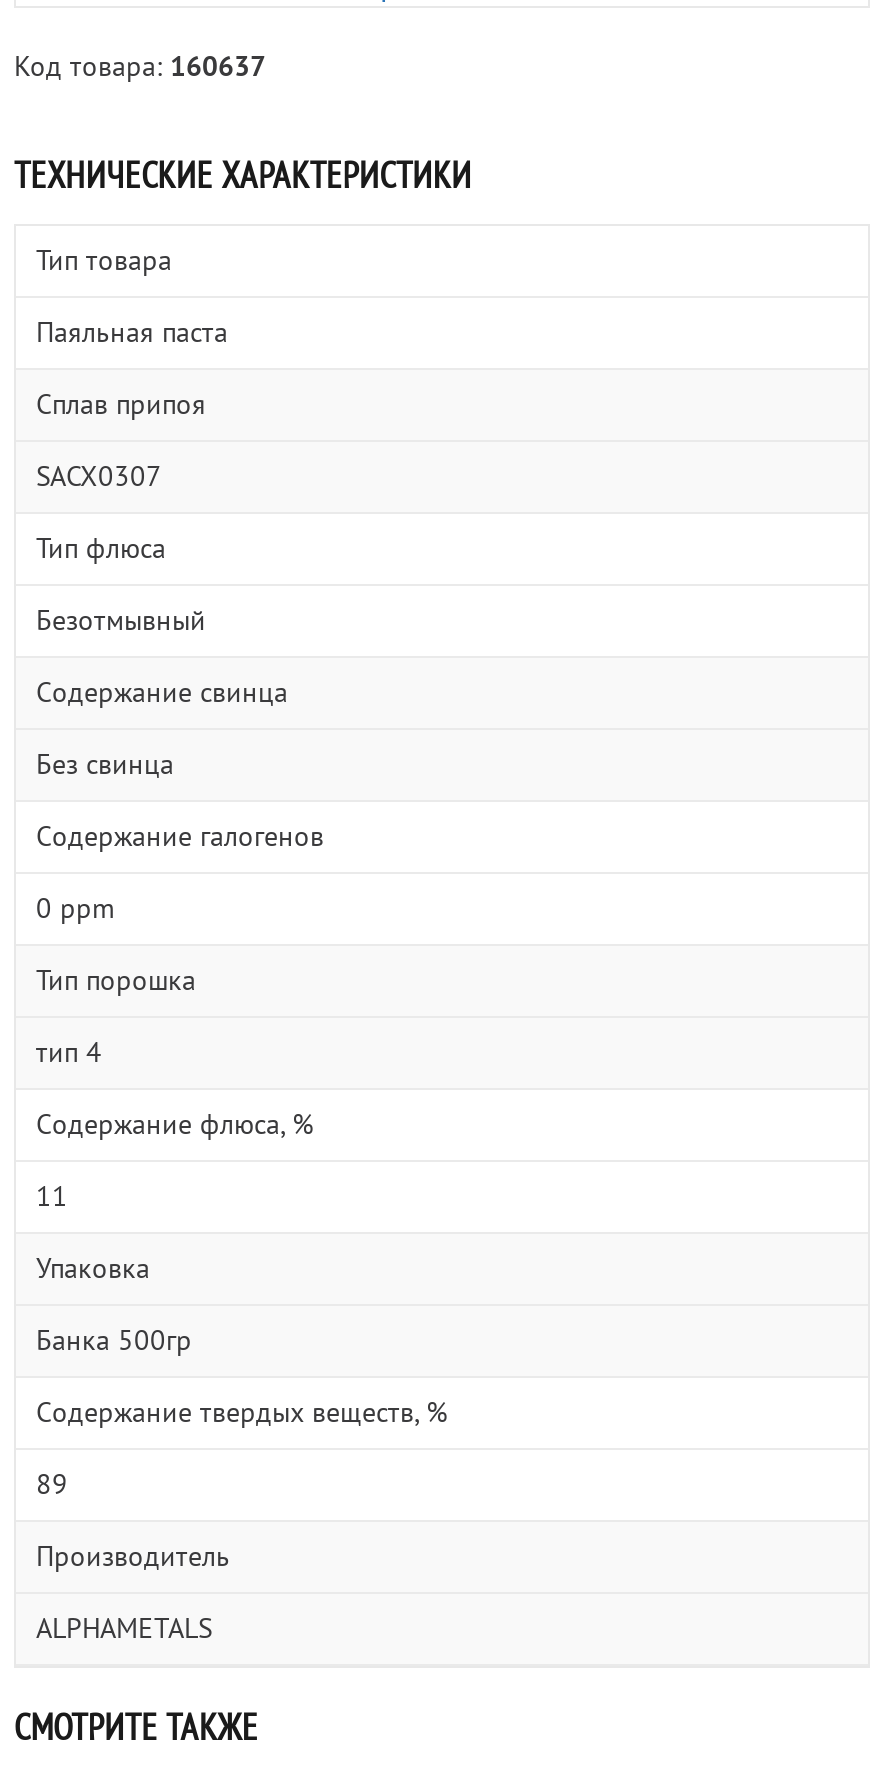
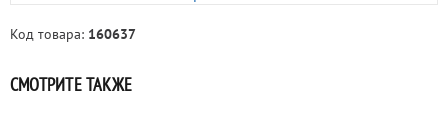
- ТЕХНИЧЕСКИЕ ХАРАКТЕРИСТИКИ
- Тип товара
- Паяльная паста
- Сплав припоя
- SACX0307
- Тип флюса
- Безотмывный
- Содержание свинца
- Без свинца
- Содержание галогенов
- 0 ppm
- Тип порошка
- тип 4
- Содержание флюса, %
- 11
- Упаковка
- Банка 500гр
- Содержание твердых веществ, %
- 89
- Производитель
- ALPHAMETALS
